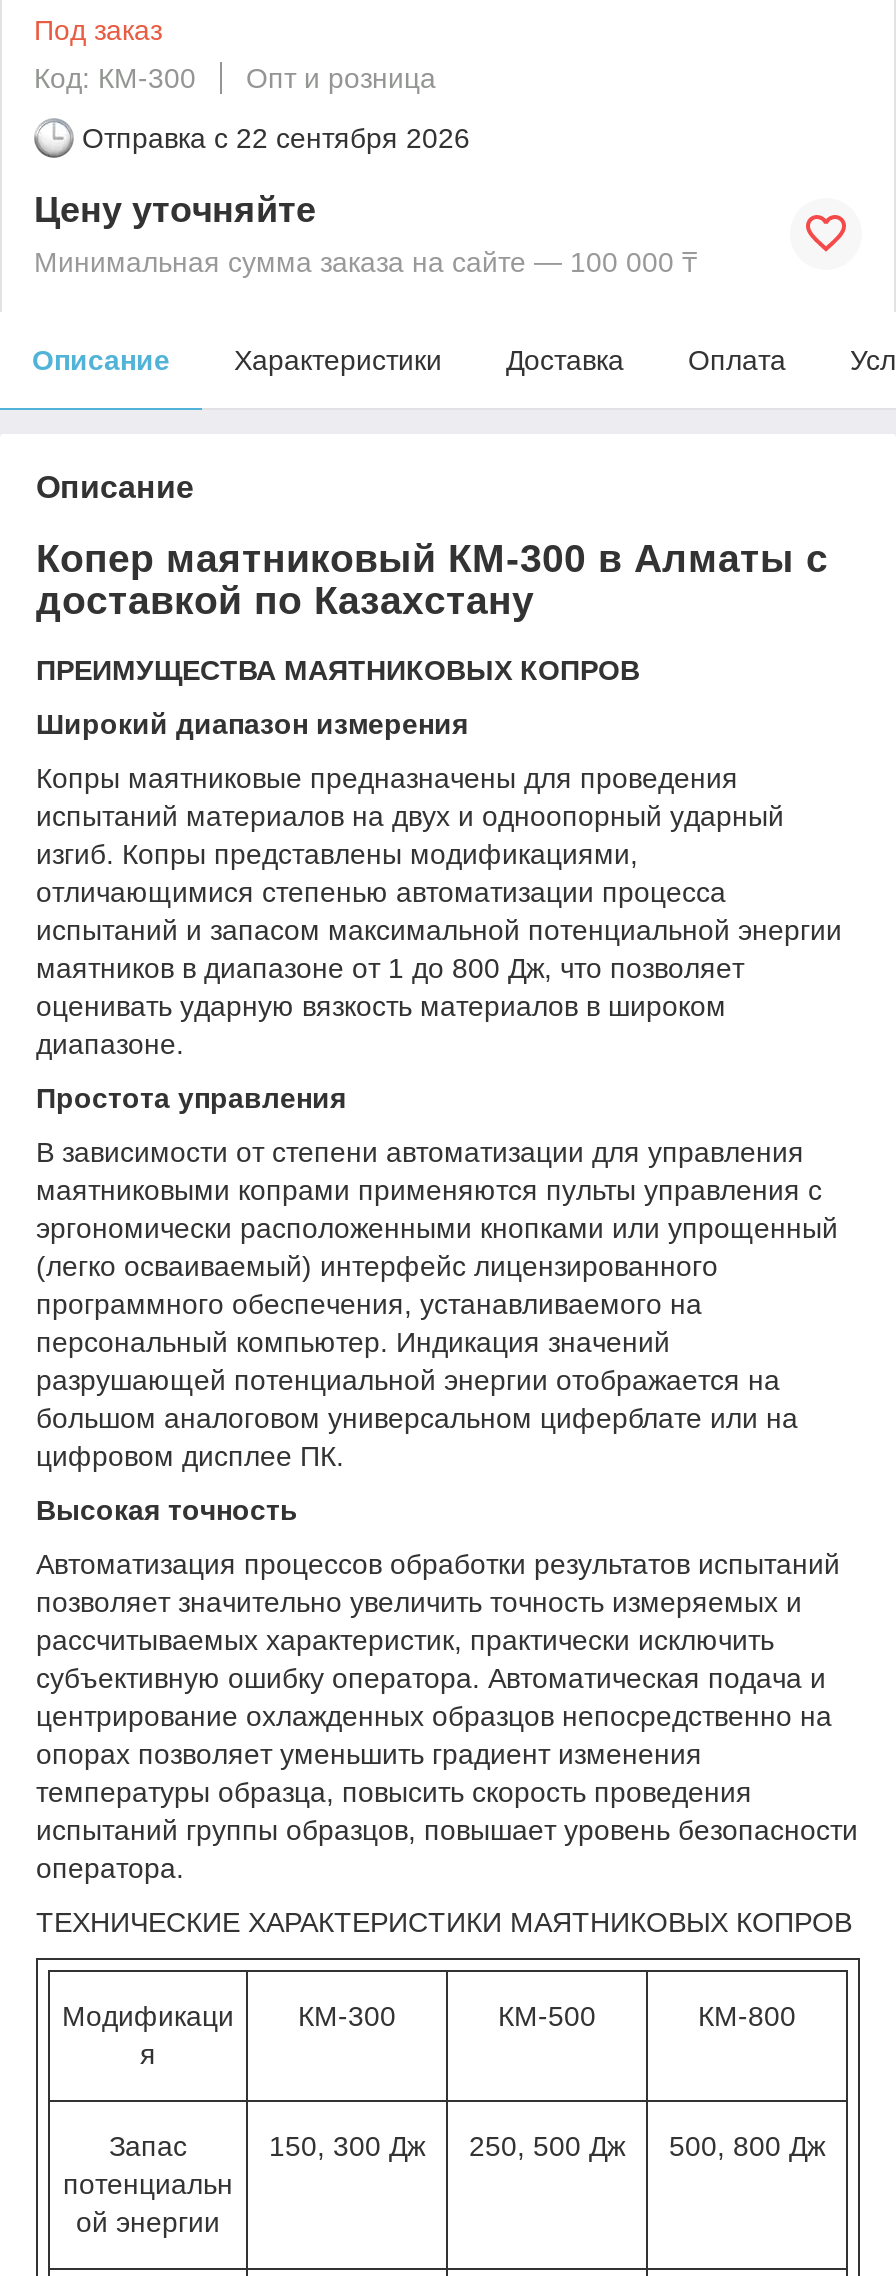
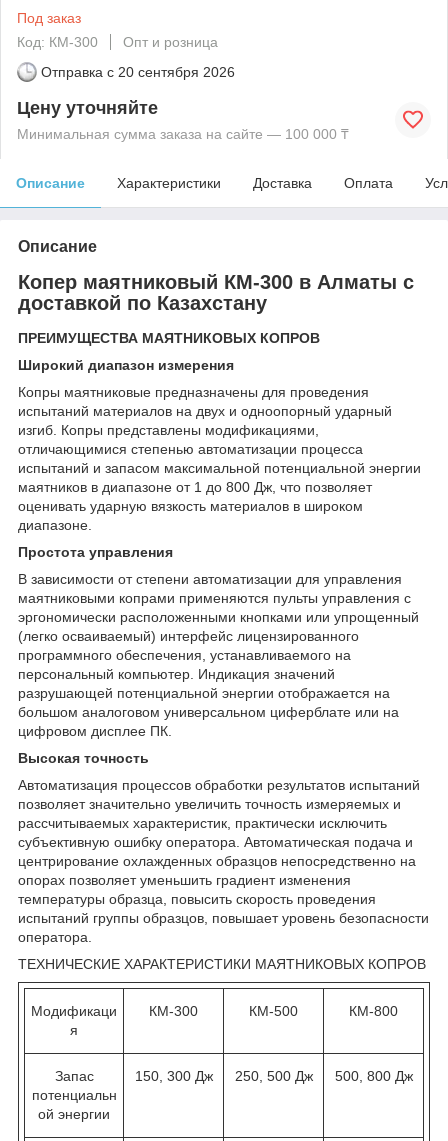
- Отправка с 22 сентября 2026
+ Отправка с 20 сентября 2026
